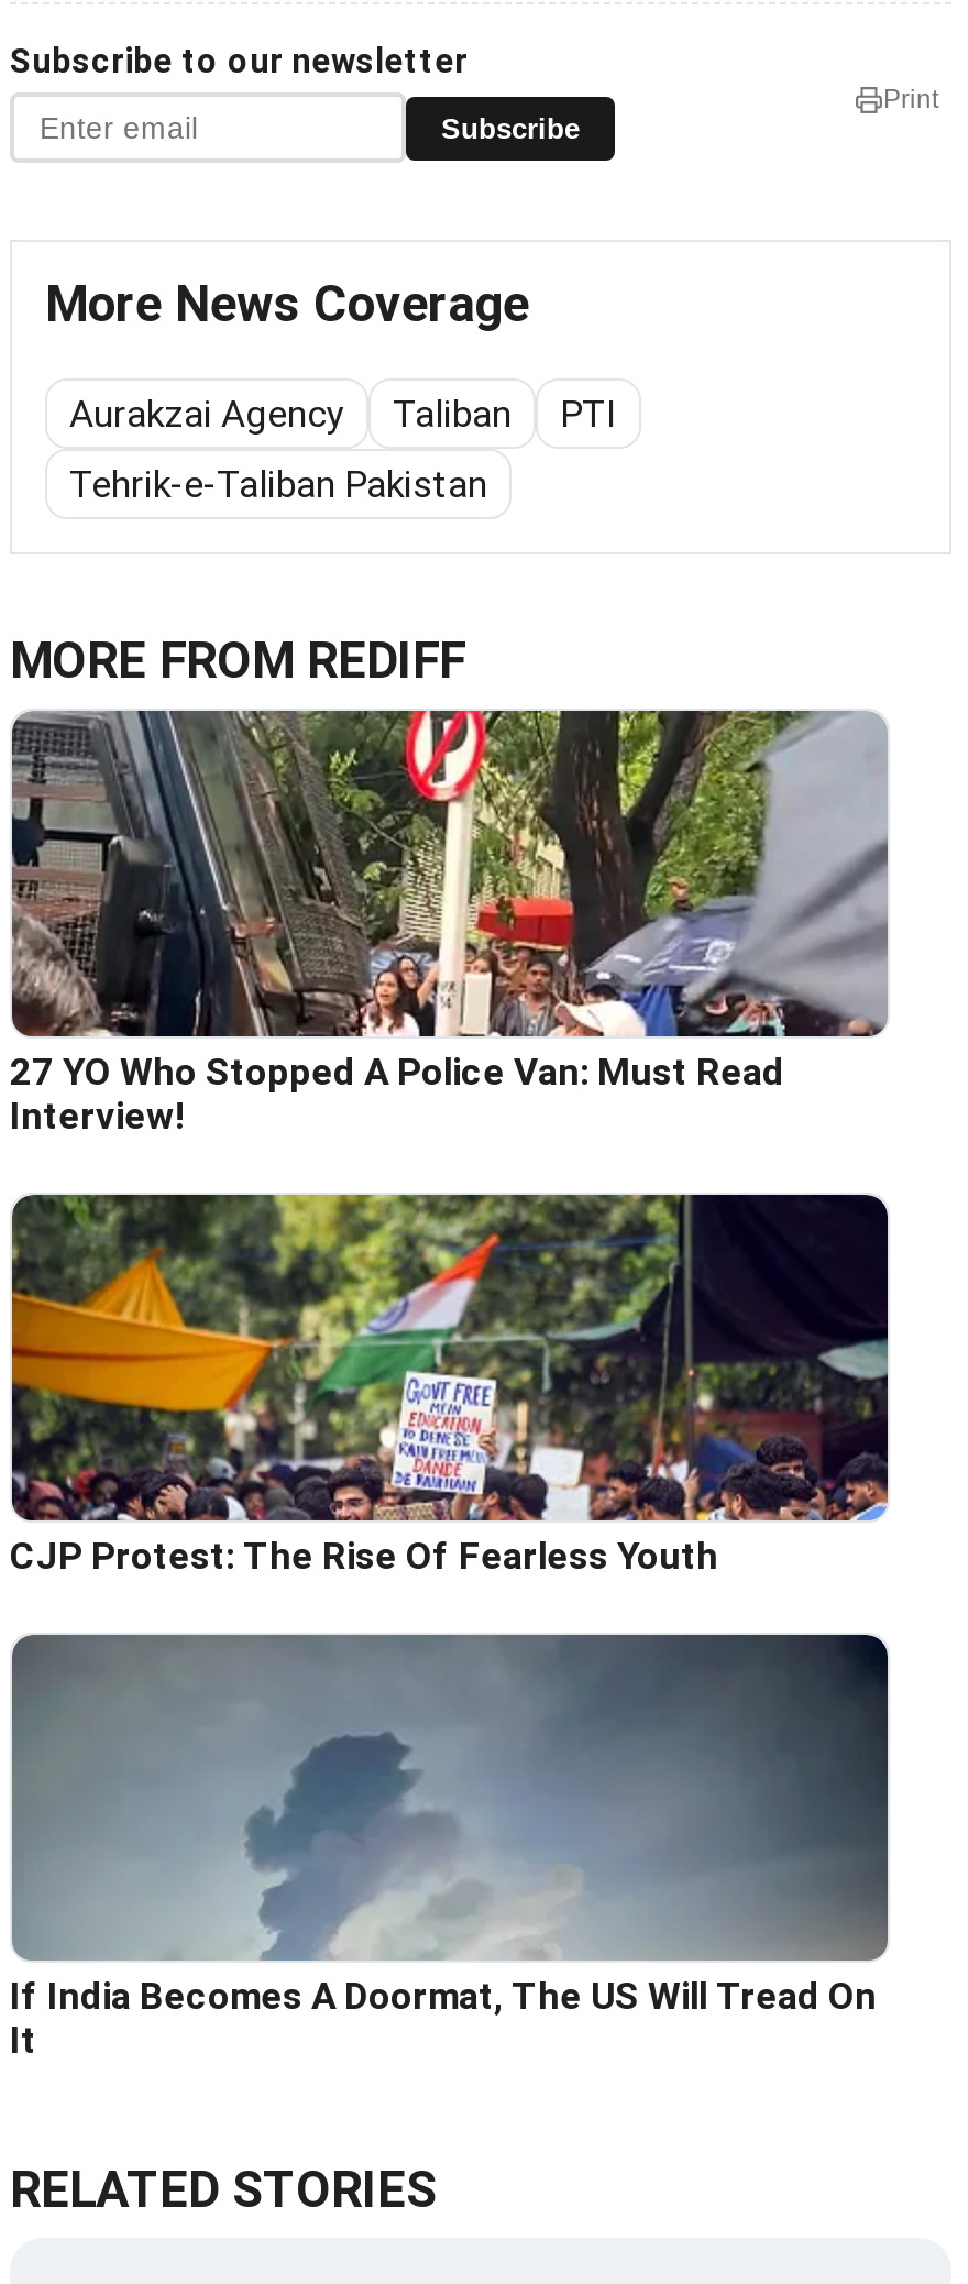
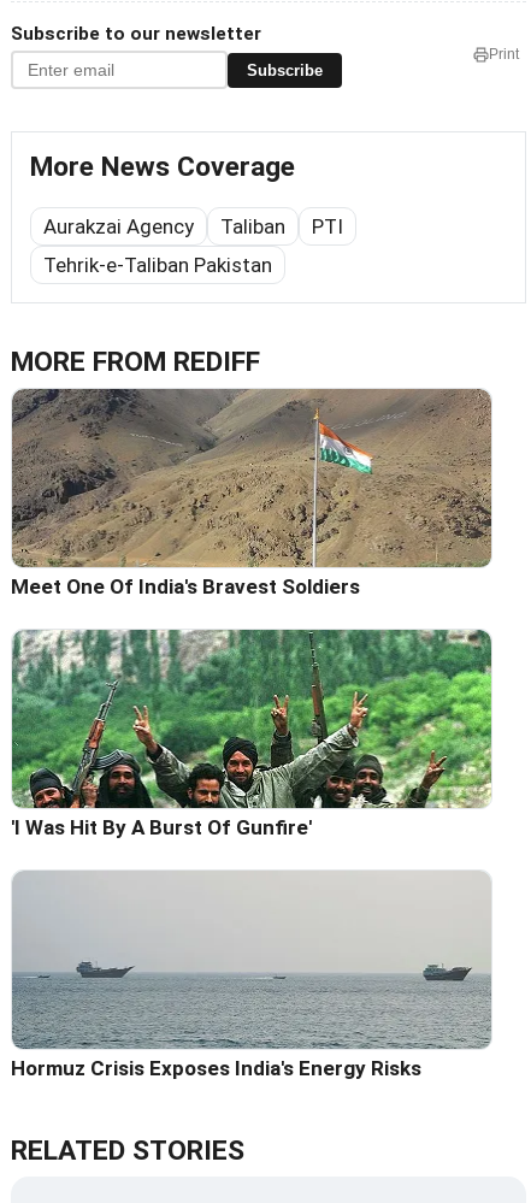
- [image]
- 27 YO Who Stopped A Police Van: Must Read
- Interview!
+ [image]
+ Meet One Of India's Bravest Soldiers

- [image]
- CJP Protest: The Rise Of Fearless Youth
+ [image]
+ 'I Was Hit By A Burst Of Gunfire'

- [image]
- If India Becomes A Doormat, The US Will Tread On
- It
+ [image]
+ Hormuz Crisis Exposes India's Energy Risks
